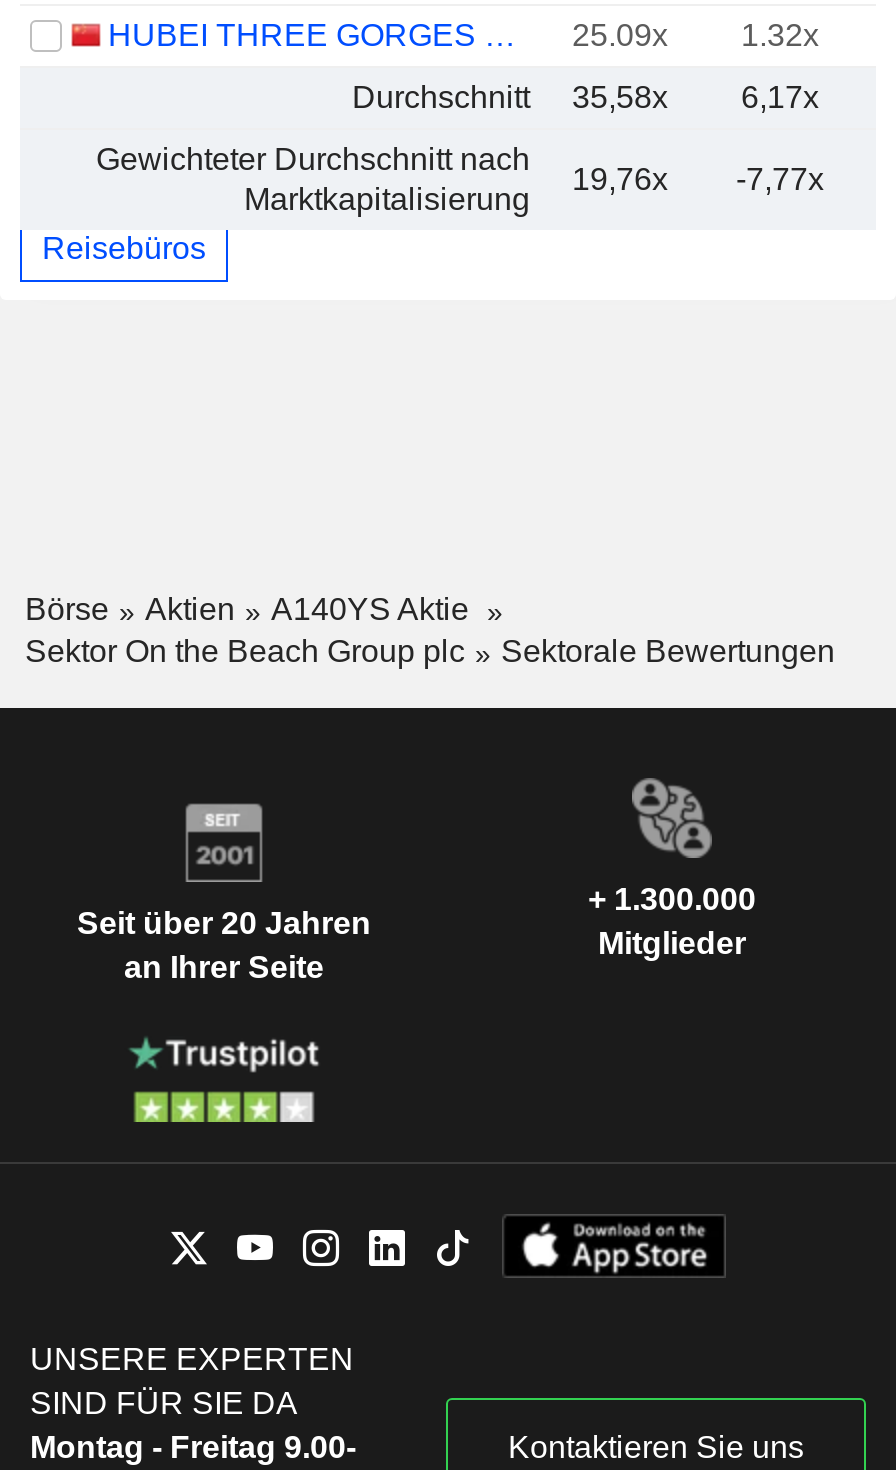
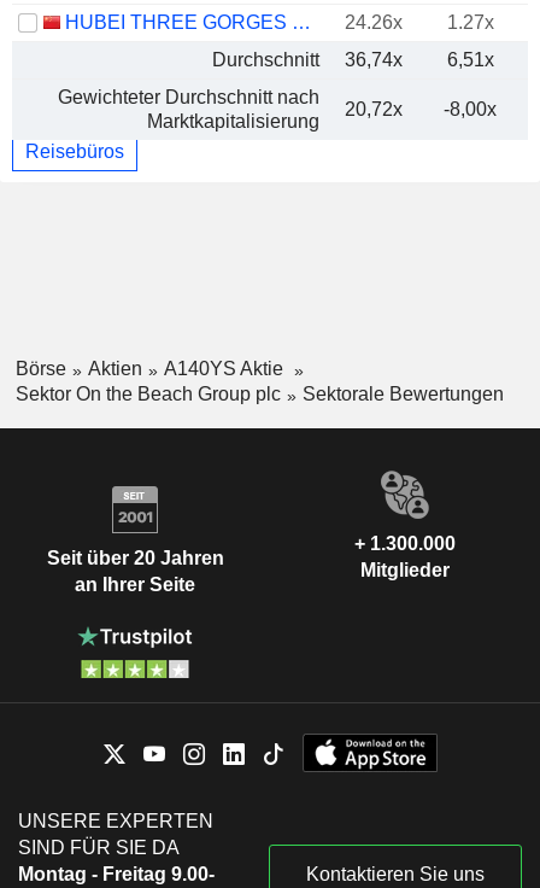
- 25.09x
- 1.32x
+ 24.26x
+ 1.27x

- 35,58x
- 6,17x
+ 36,74x
+ 6,51x

- 19,76x
- -7,77x
+ 20,72x
+ -8,00x
